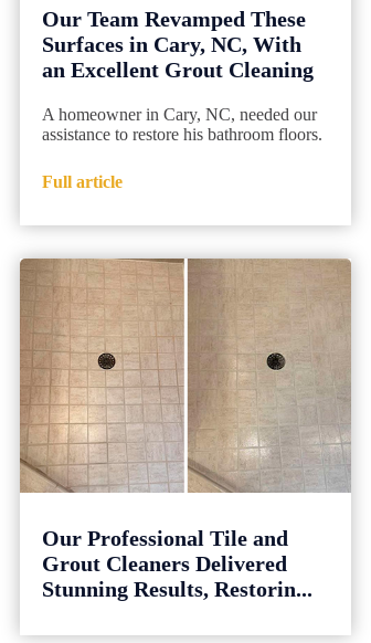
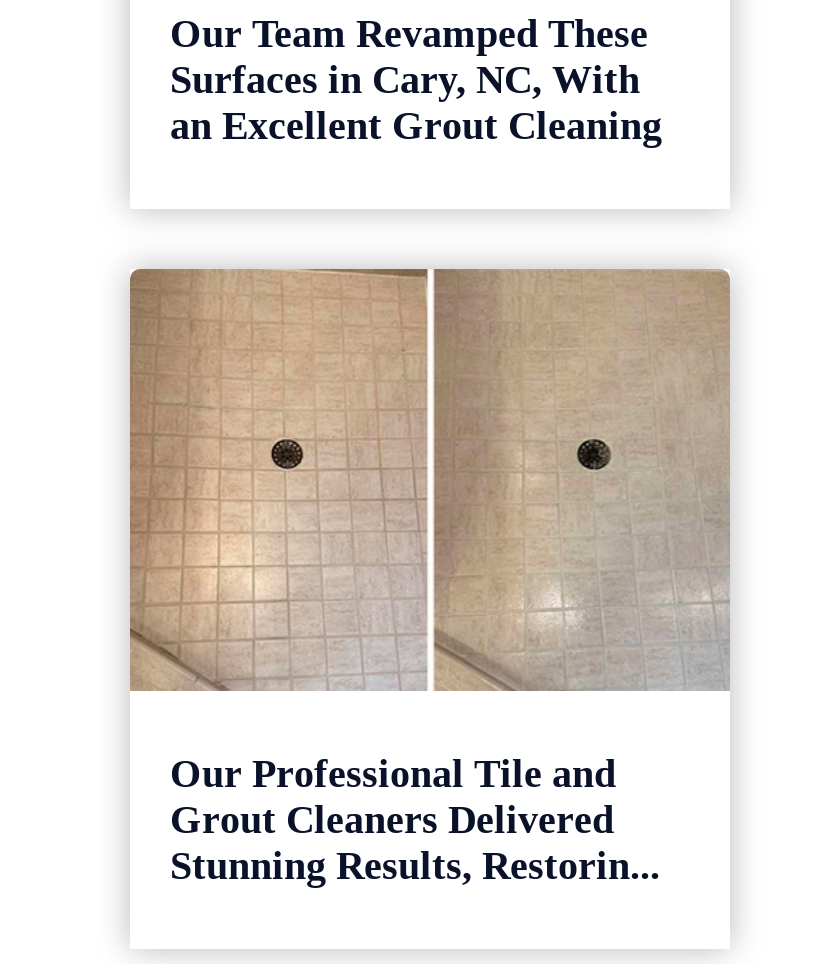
- A homeowner in Cary, NC, needed our
- assistance to restore his bathroom floors.
- Full article
